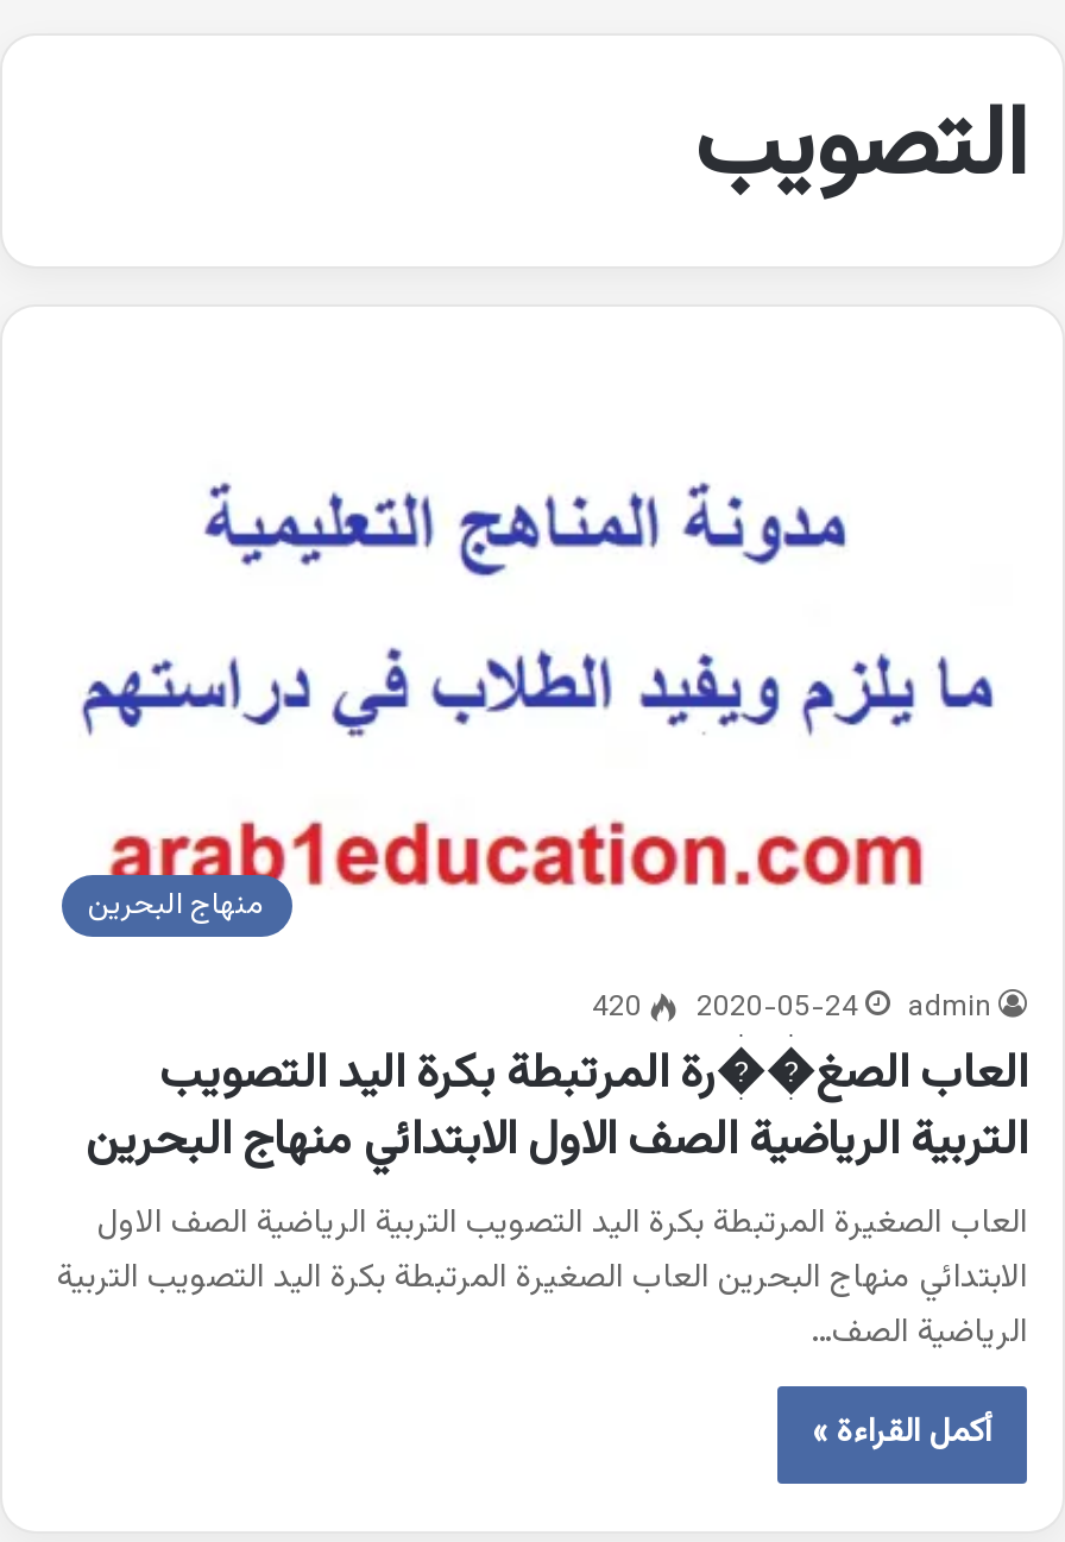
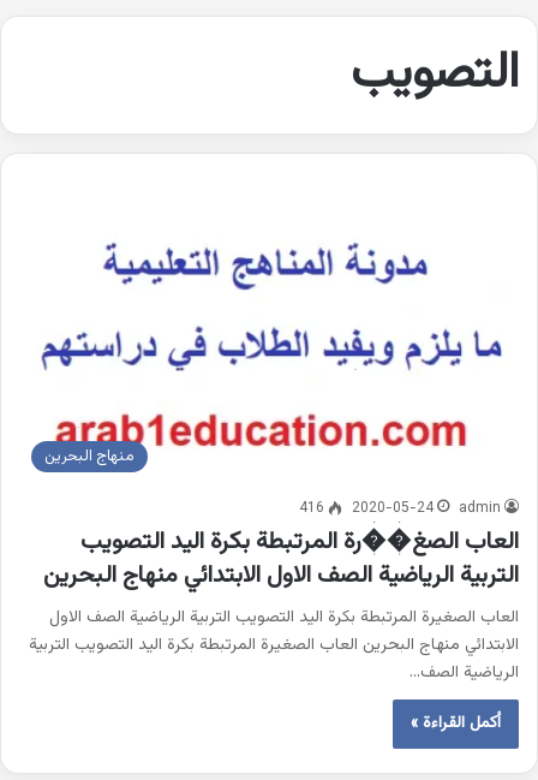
- 420 2020-05-24 admin
+ 416 2020-05-24 admin
